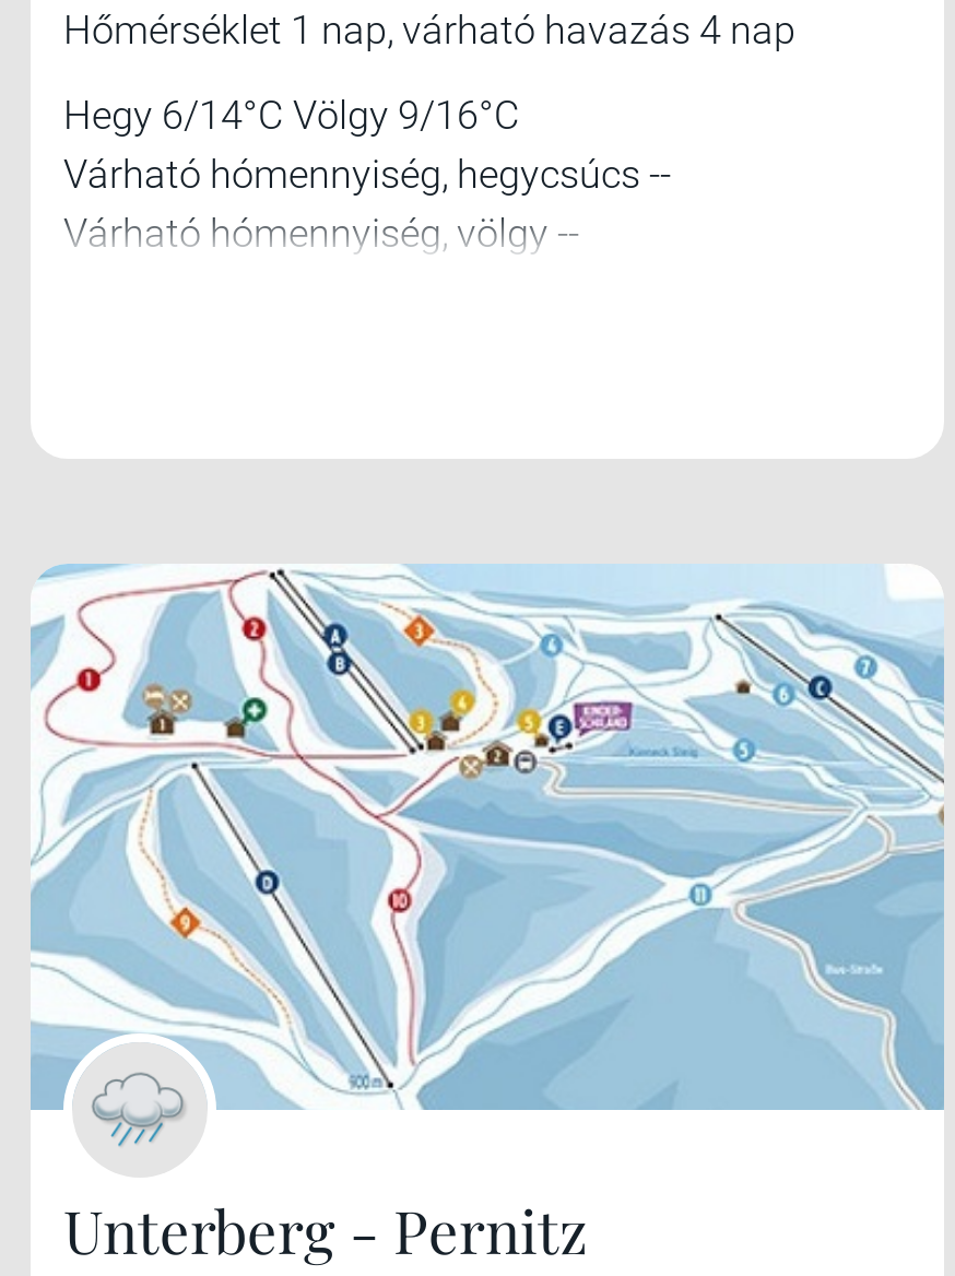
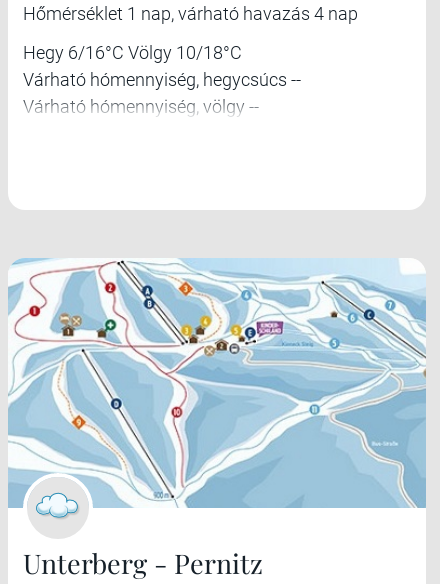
- Hegy 6/14°C Völgy 9/16°C
+ Hegy 6/16°C Völgy 10/18°C

- [image]
+ [image]
